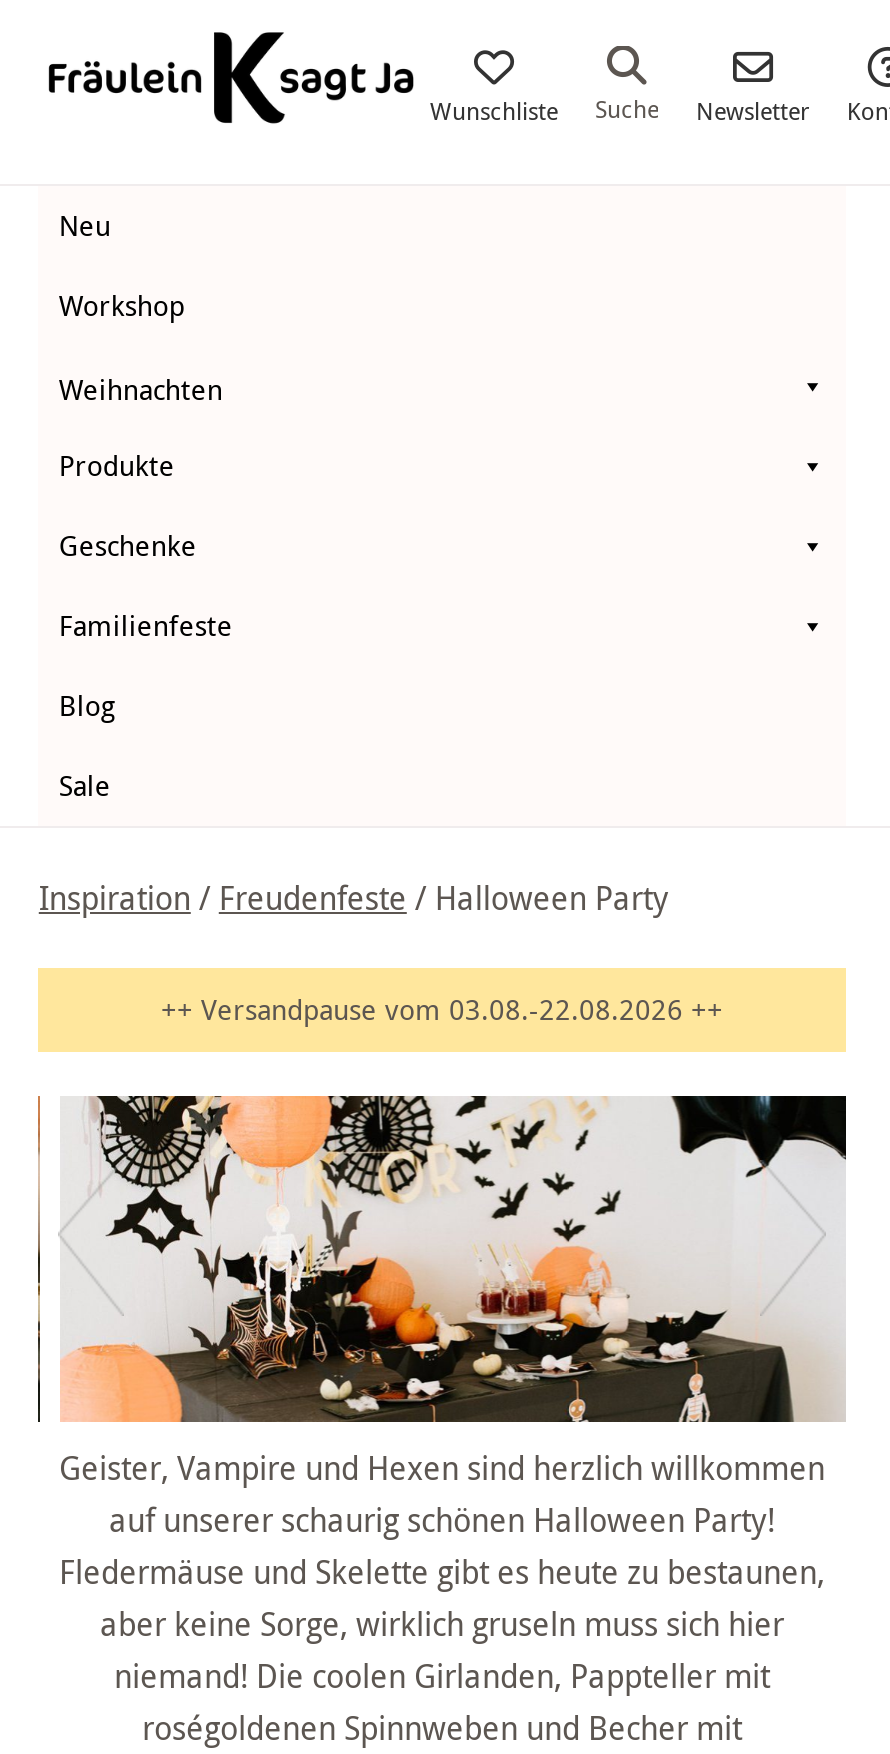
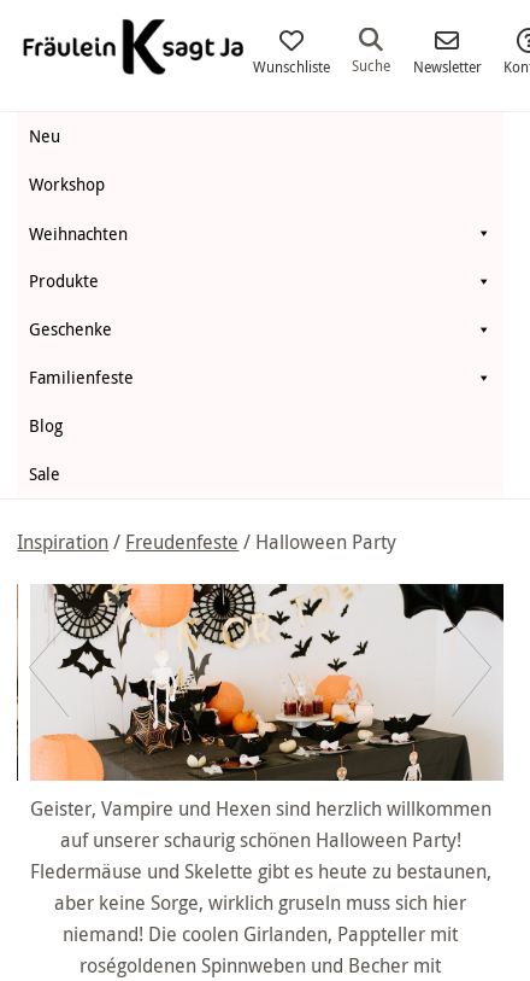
- ++ Versandpause vom 03.08.-22.08.2026 ++
